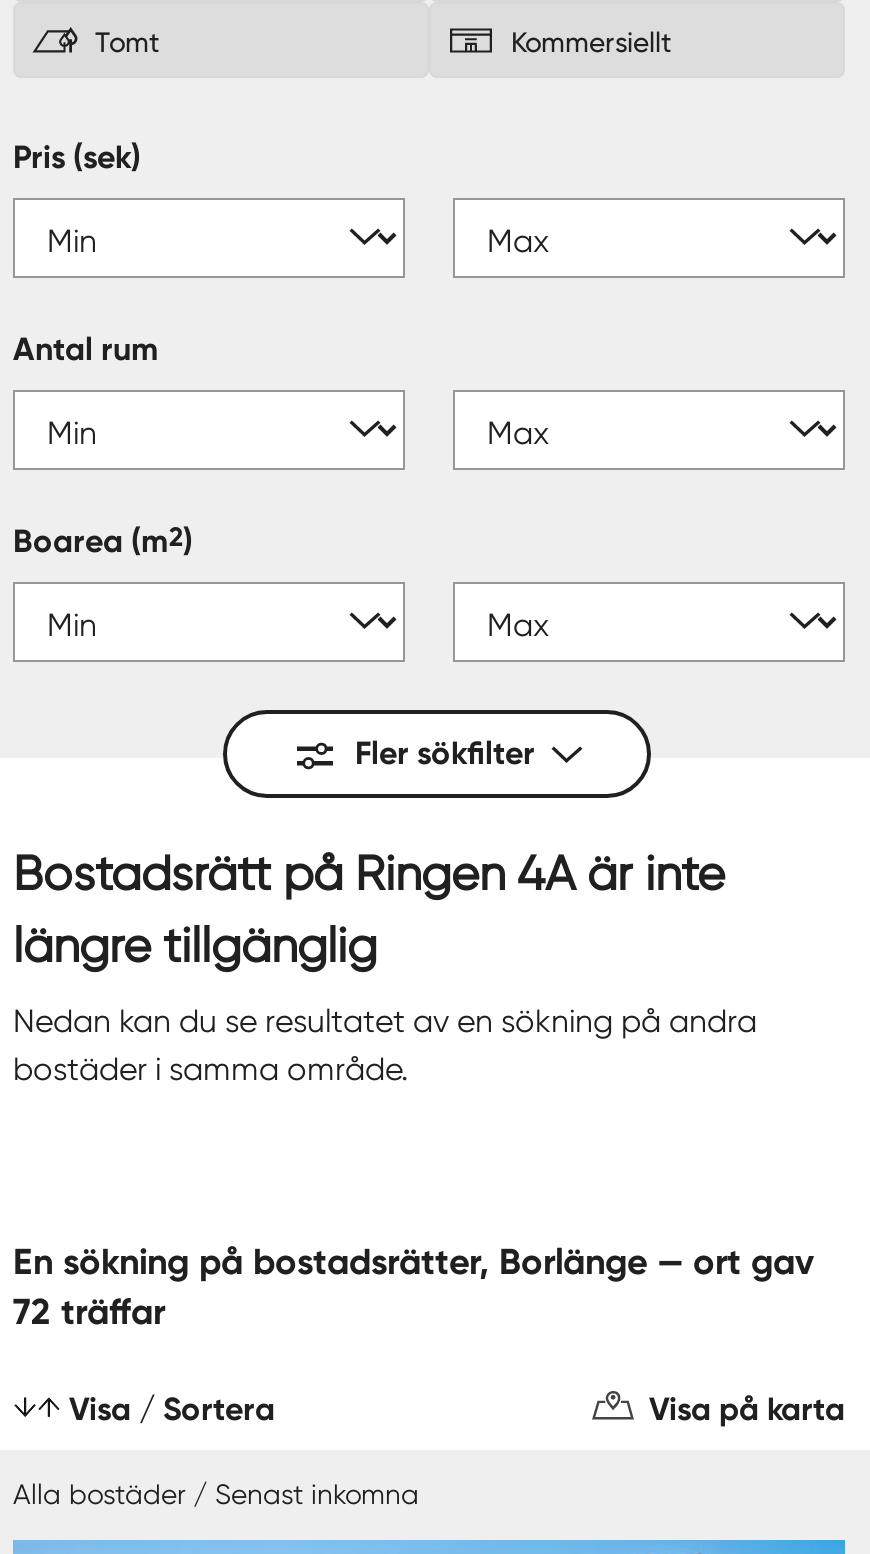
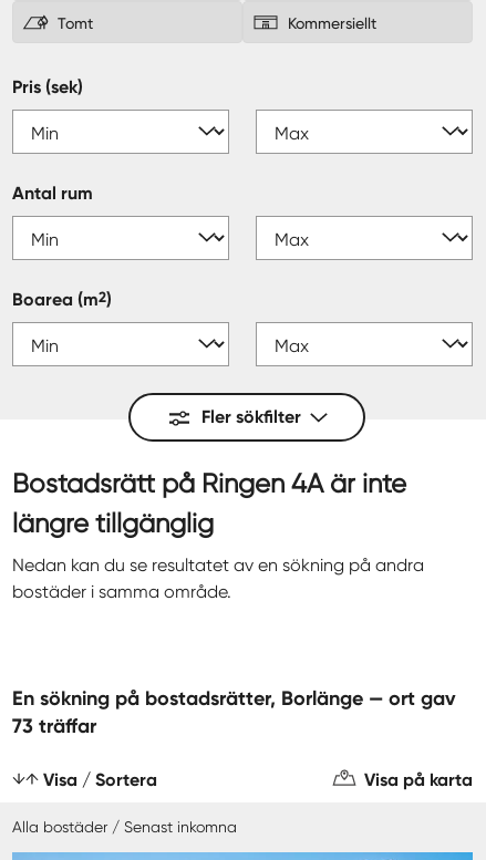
- 72 träffar
+ 73 träffar
